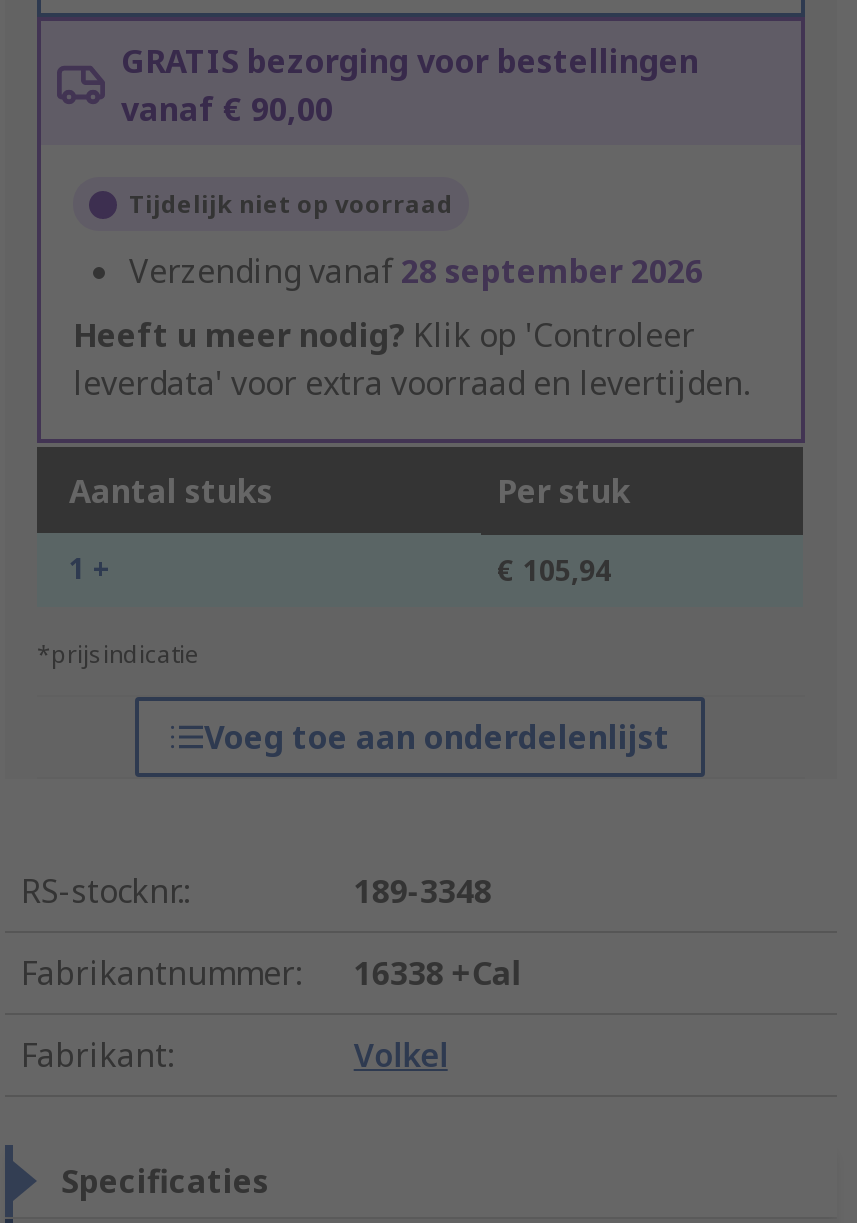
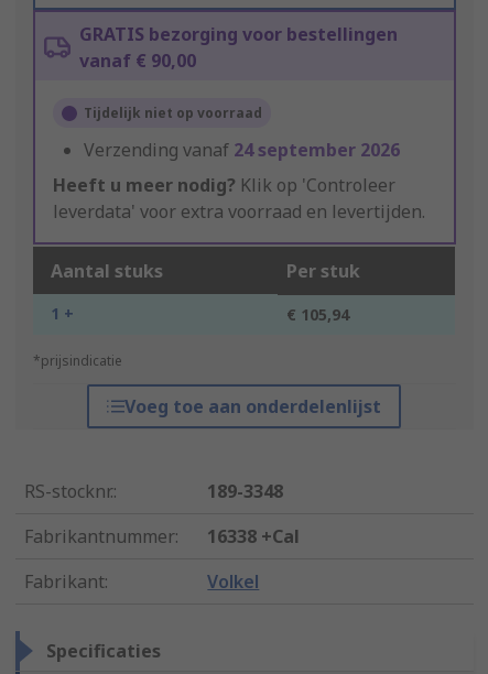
- Verzending vanaf 28 september 2026
+ Verzending vanaf 24 september 2026
